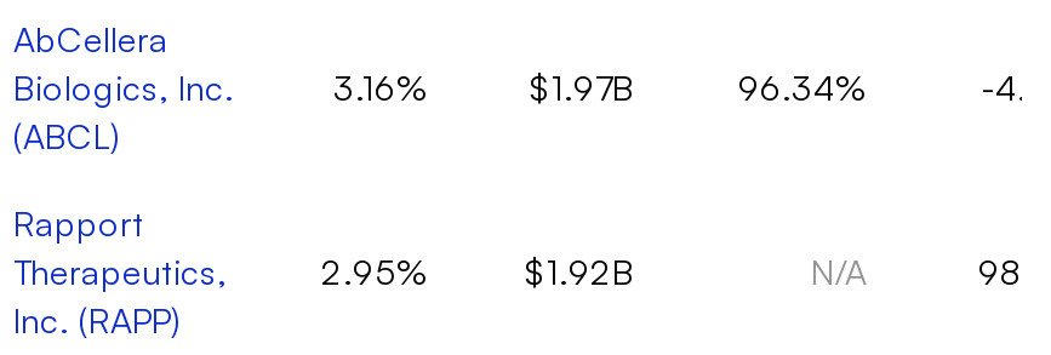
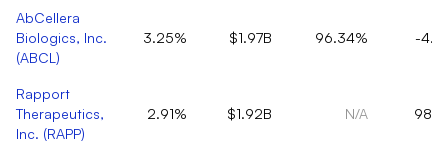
- 3.16%
+ 3.25%

- 2.95%
+ 2.91%
